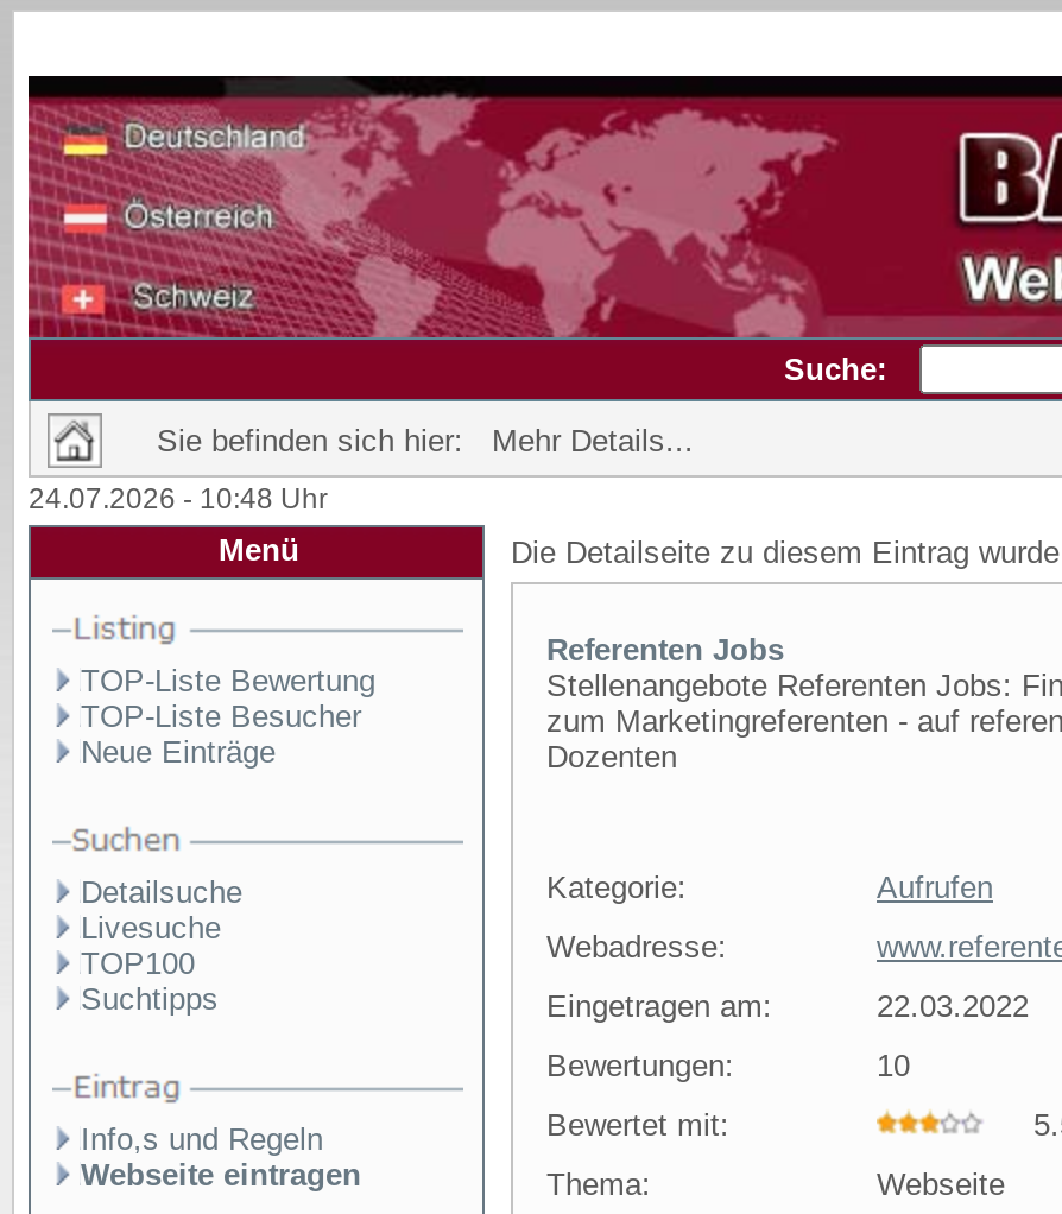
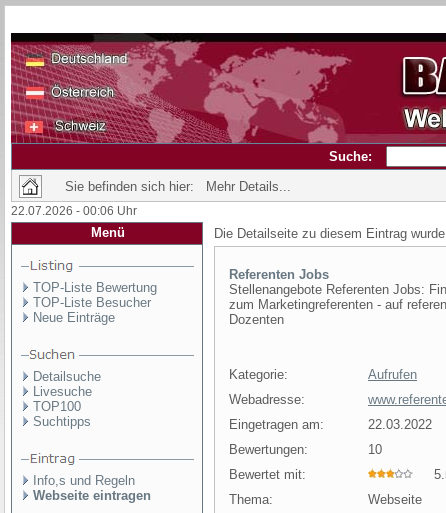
- 24.07.2026 - 10:48 Uhr
+ 22.07.2026 - 00:06 Uhr
